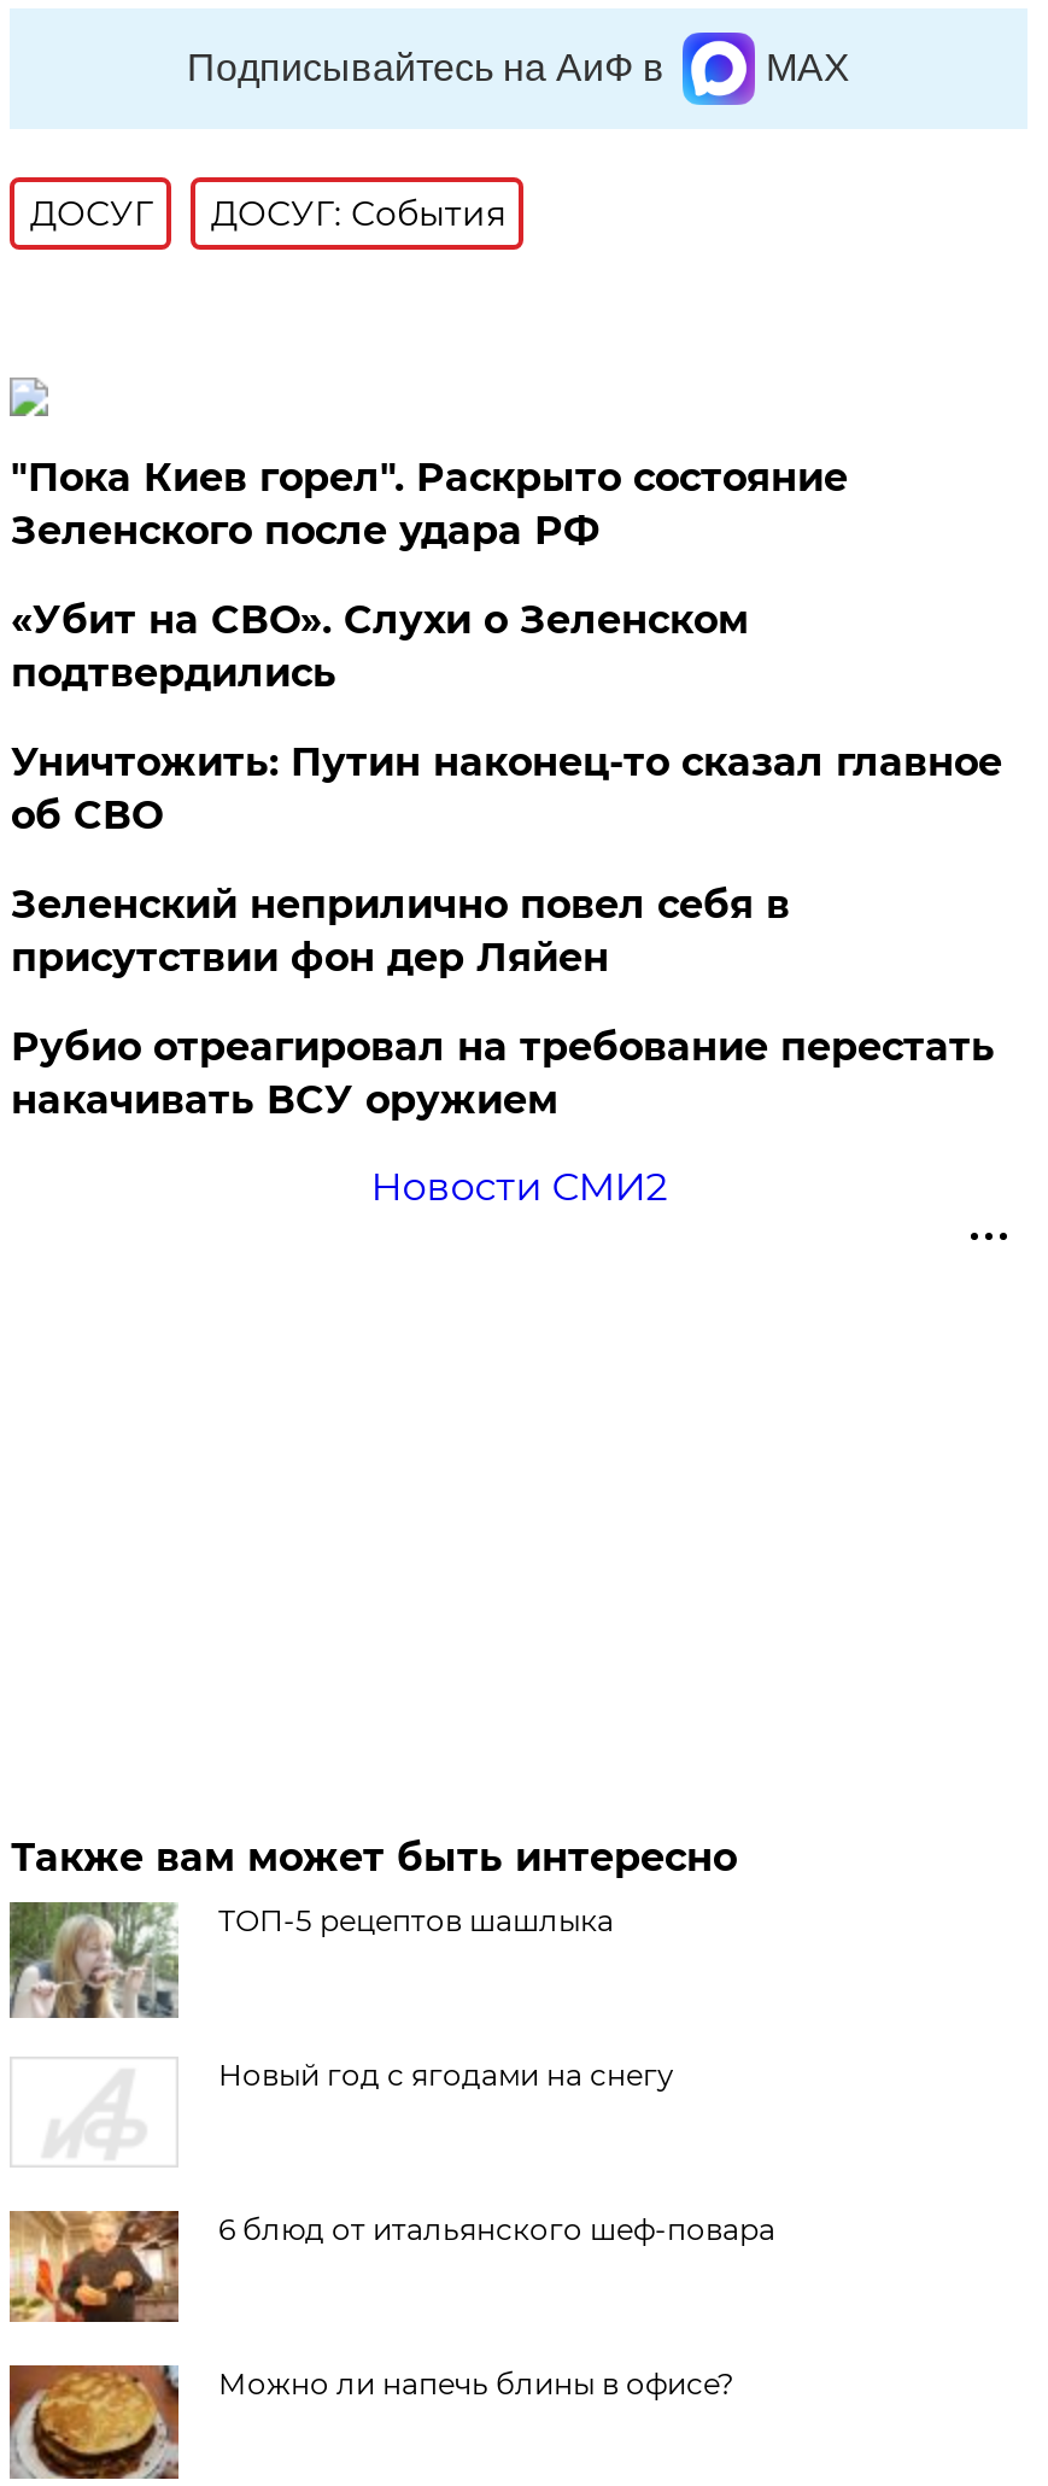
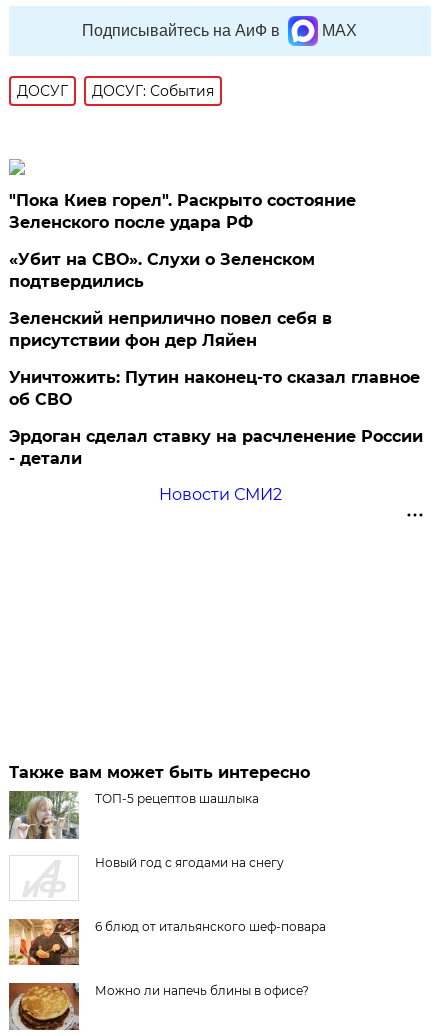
moved down: Уничтожить: Путин наконец-то сказал главное | об СВО

moved up: Зеленский неприлично повел cебя в | присутствии фон дер Ляйен

- Рубио отреагировал на требование перестать
- накачивать ВСУ оружием
+ Эрдоган сделал ставку на расчленение России
+ - детали
